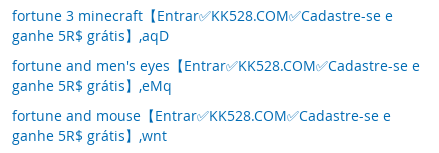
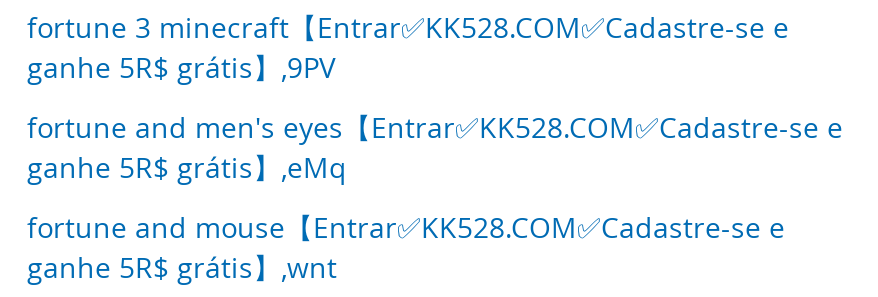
- ganhe 5R$ grátis】,aqD
+ ganhe 5R$ grátis】,9PV
